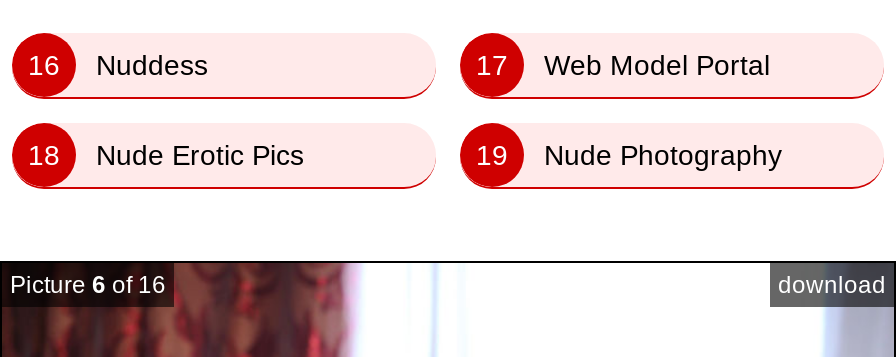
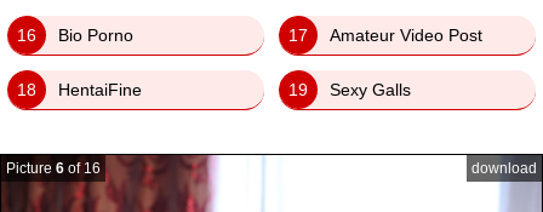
- Nuddess
+ Bio Porno

- Web Model Portal
+ Amateur Video Post

- Nude Erotic Pics
+ HentaiFine

- Nude Photography
+ Sexy Galls
